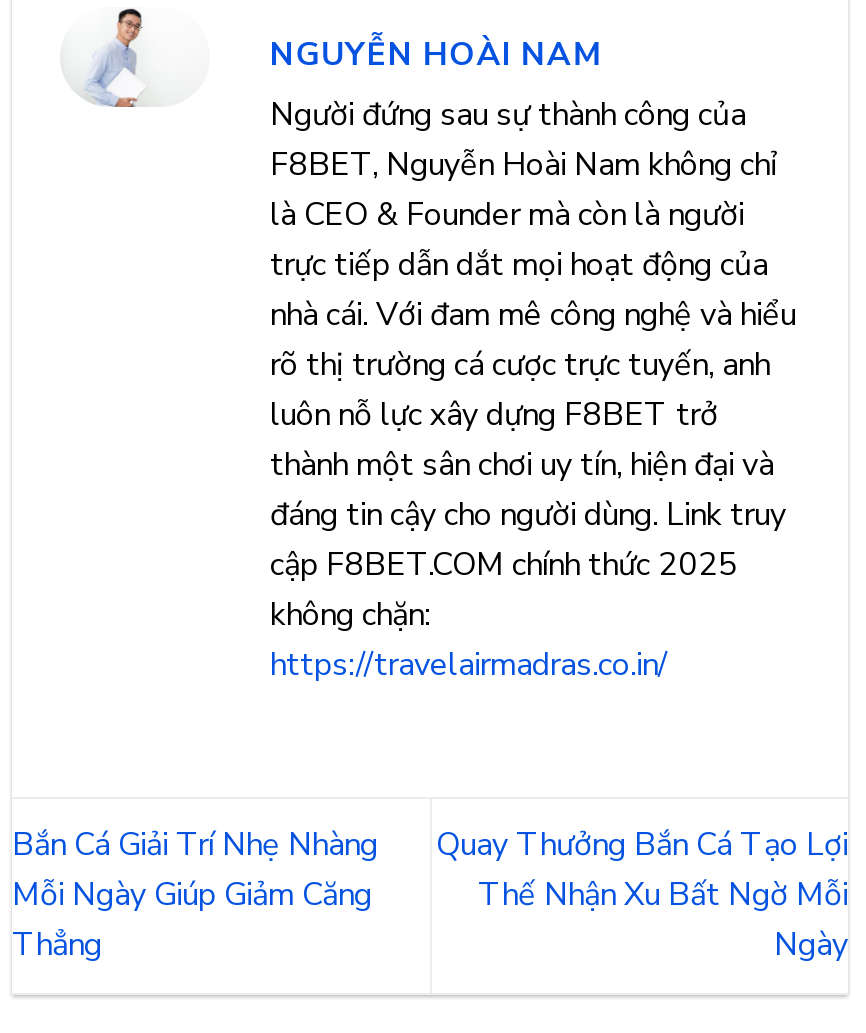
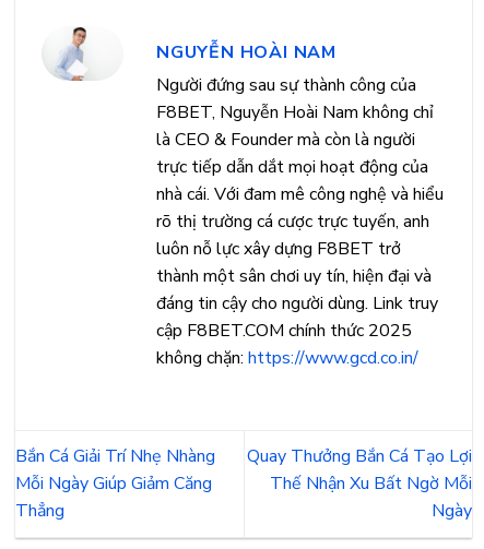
- không chặn:
- https://travelairmadras.co.in/
+ không chặn: https://www.gcd.co.in/
